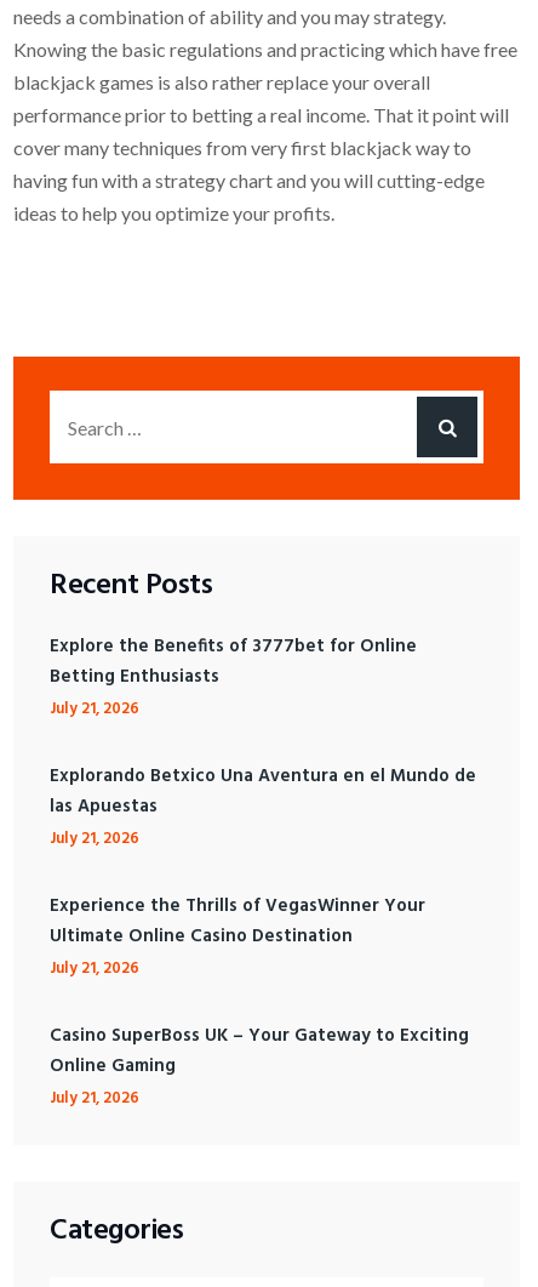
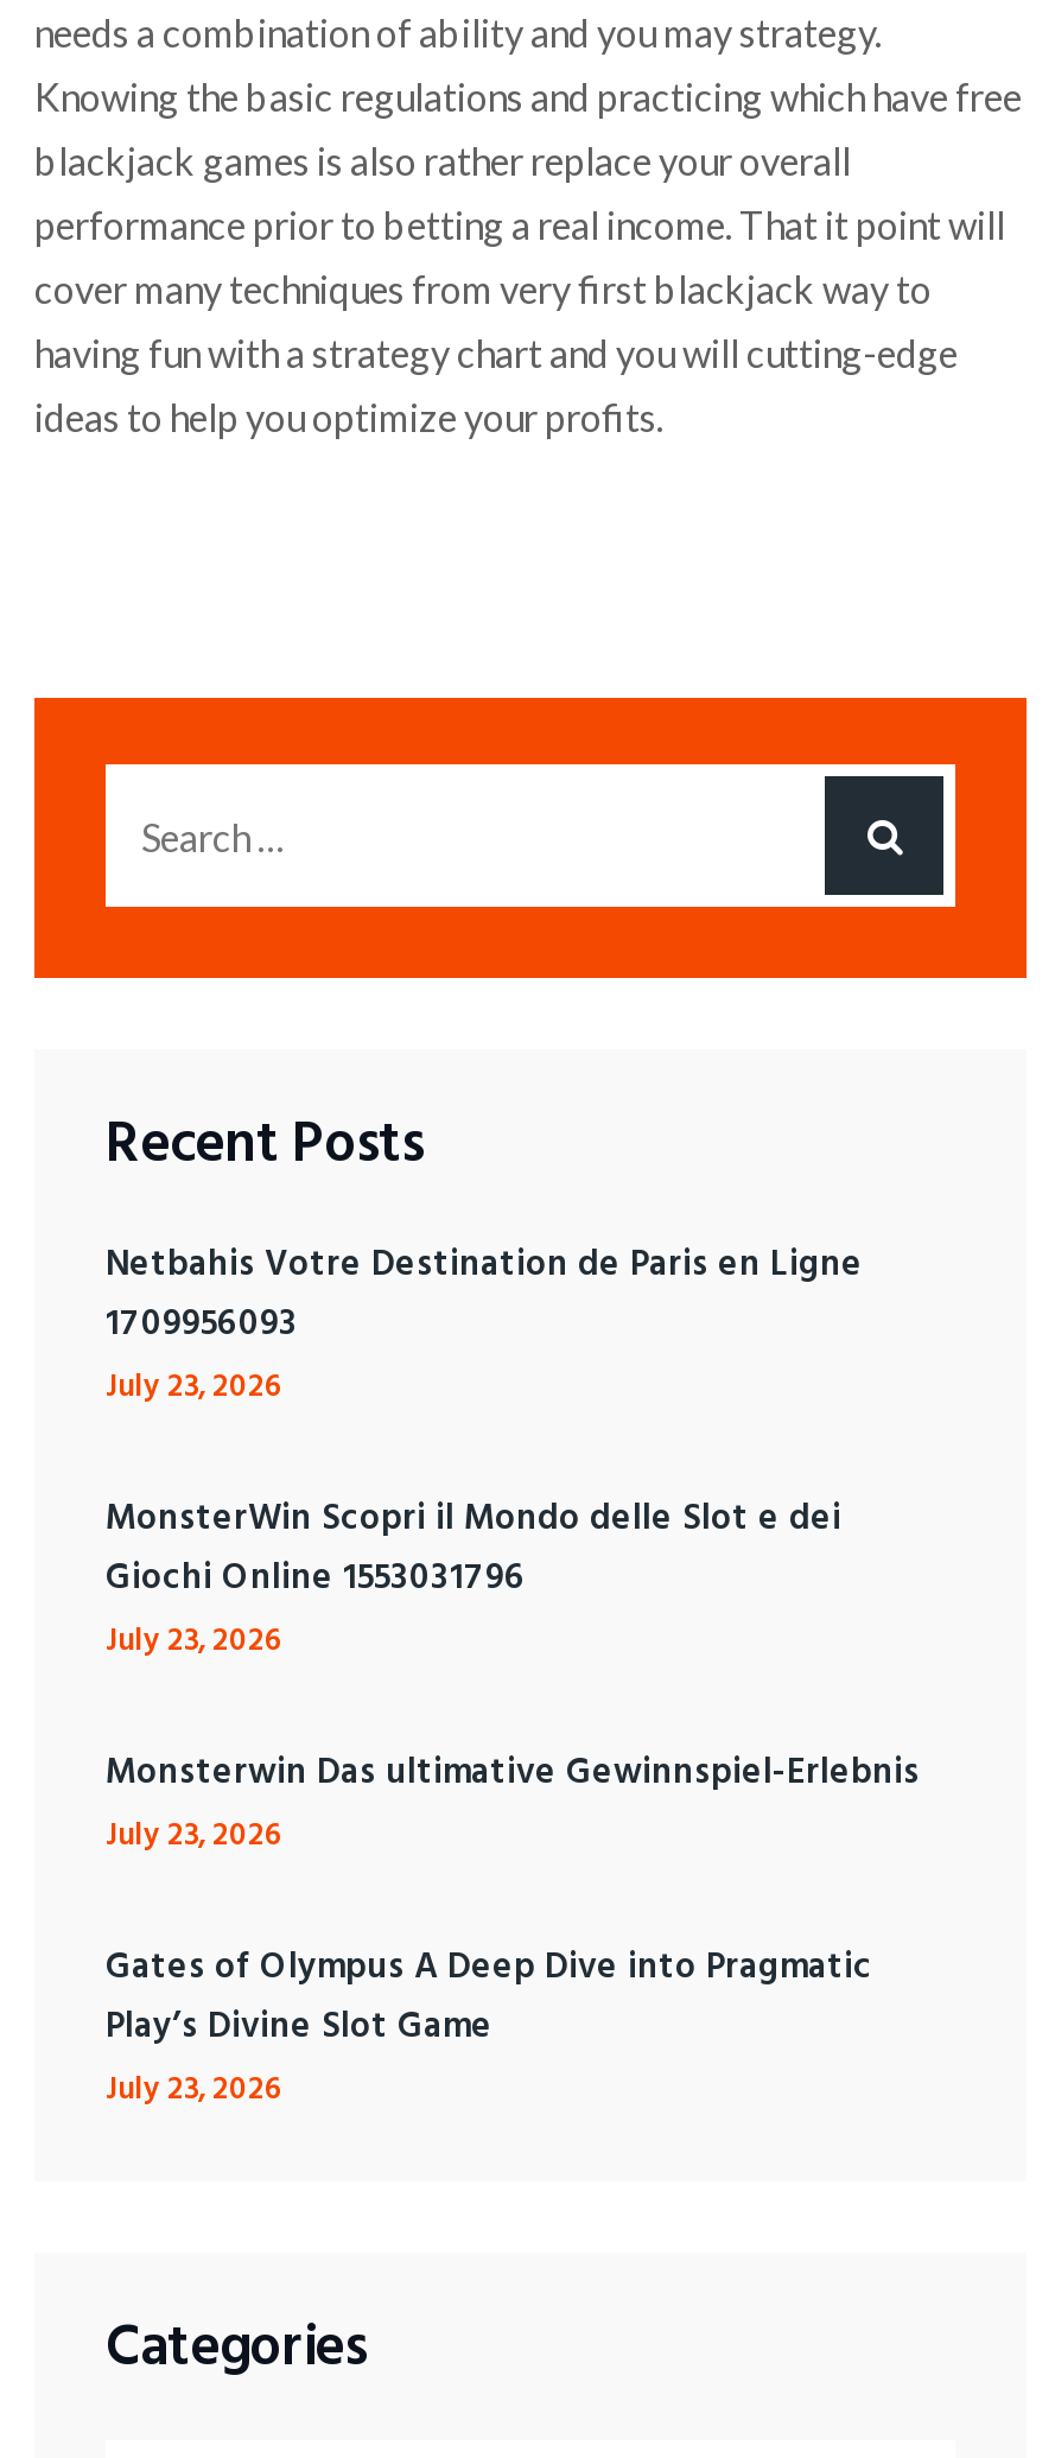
- Explore the Benefits of 3777bet for Online
- Betting Enthusiasts
- July 21, 2026
+ Netbahis Votre Destination de Paris en Ligne
+ 1709956093
+ July 23, 2026

- Explorando Betxico Una Aventura en el Mundo de
- las Apuestas
- July 21, 2026
+ MonsterWin Scopri il Mondo delle Slot e dei
+ Giochi Online 1553031796
+ July 23, 2026

- Experience the Thrills of VegasWinner Your
- Ultimate Online Casino Destination
- July 21, 2026
+ Monsterwin Das ultimative Gewinnspiel-Erlebnis
+ July 23, 2026

- Casino SuperBoss UK – Your Gateway to Exciting
- Online Gaming
- July 21, 2026
+ Gates of Olympus A Deep Dive into Pragmatic
+ Play’s Divine Slot Game
+ July 23, 2026
